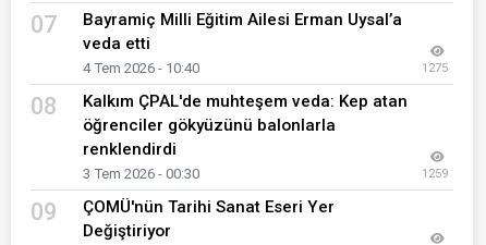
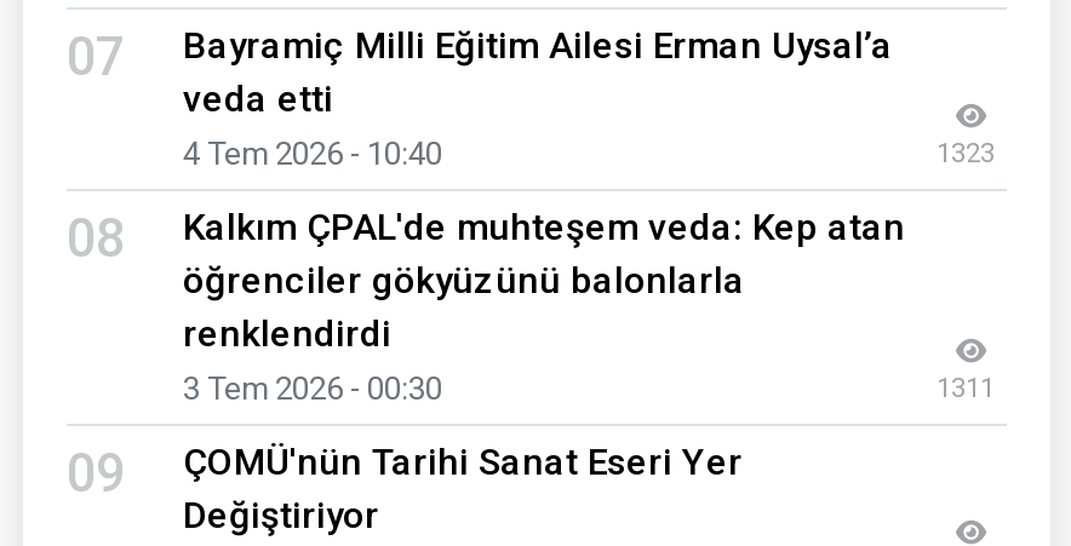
- 1275
+ 1323

- 1259
+ 1311
